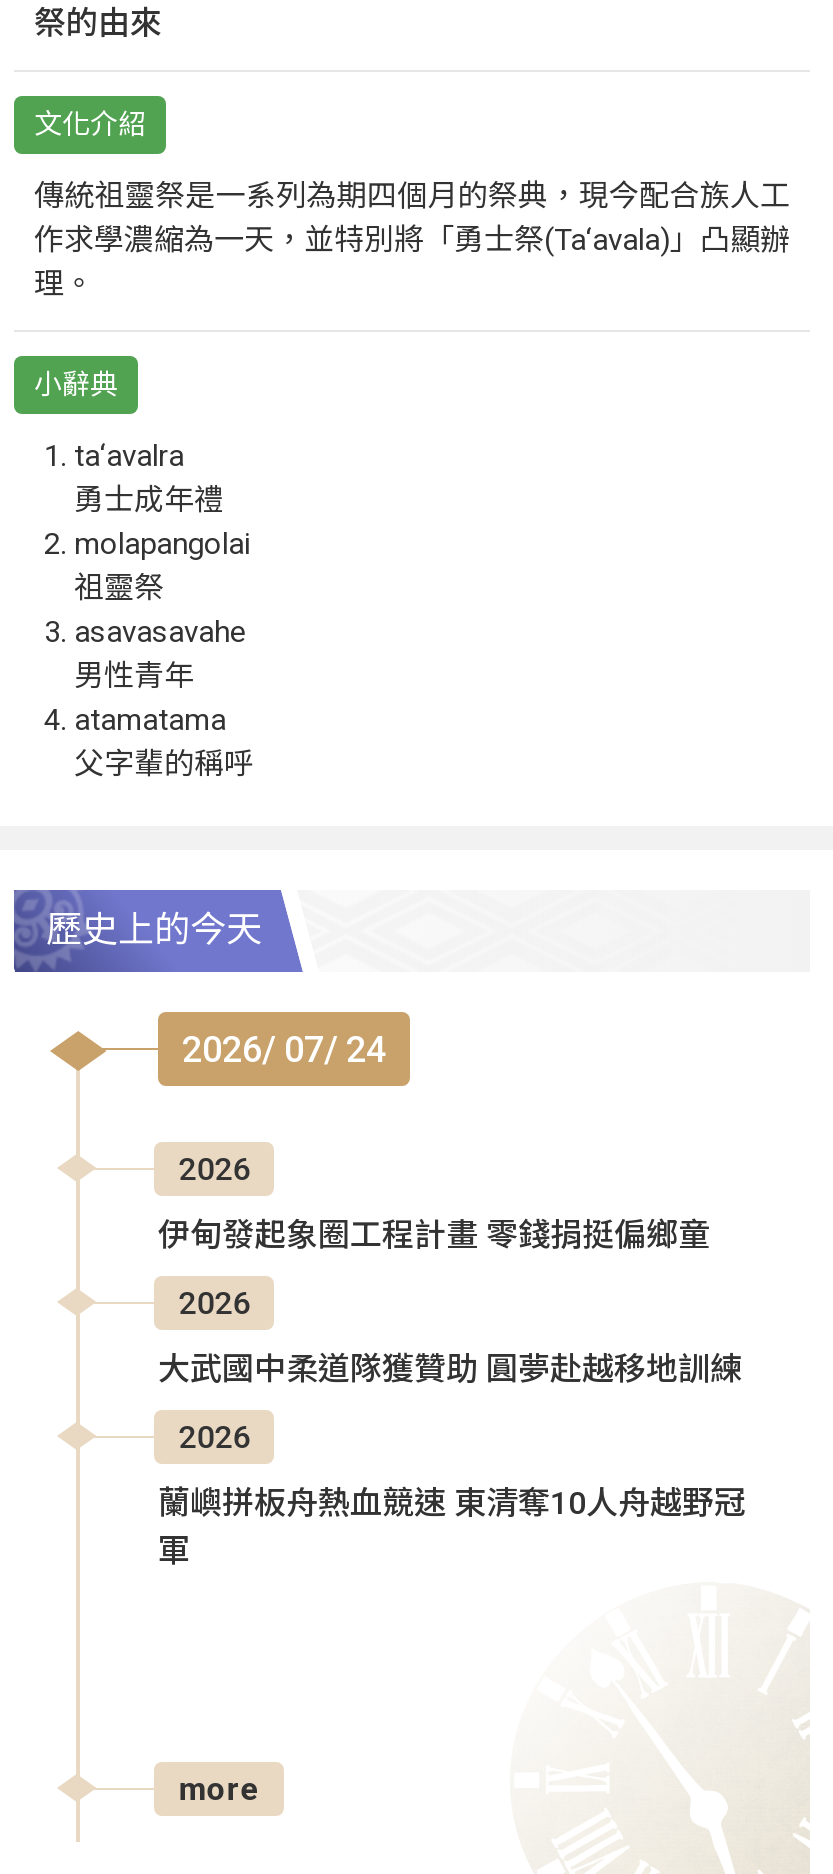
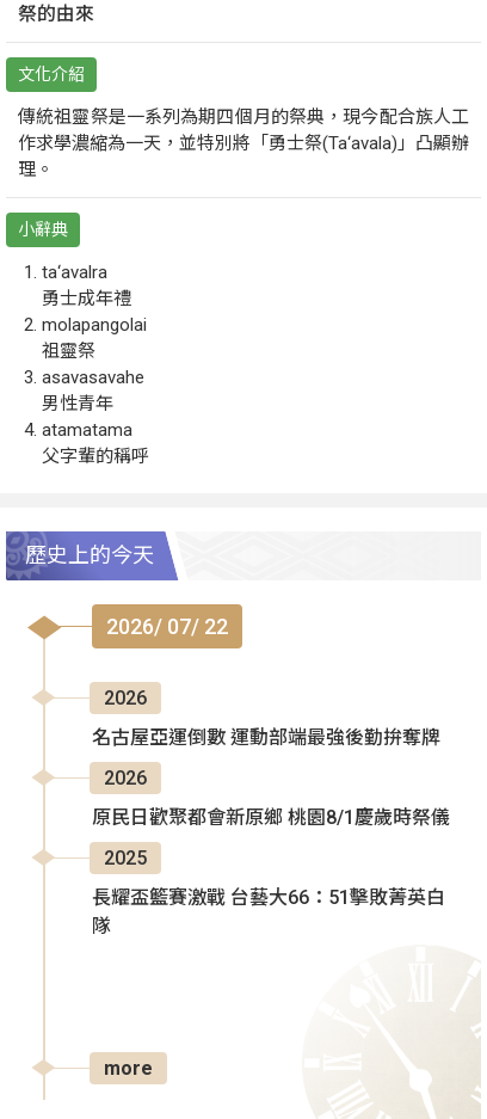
- 2026/ 07/ 24
+ 2026/ 07/ 22

- 伊甸發起象圈工程計畫 零錢捐挺偏鄉童
+ 名古屋亞運倒數 運動部端最強後勤拚奪牌

- 大武國中柔道隊獲贊助 圓夢赴越移地訓練
+ 原民日歡聚都會新原鄉 桃園8/1慶歲時祭儀

- 2026
+ 2025

- 蘭嶼拼板舟熱血競速 東清奪10人舟越野冠
- 軍
+ 長耀盃籃賽激戰 台藝大66：51擊敗菁英白
+ 隊
